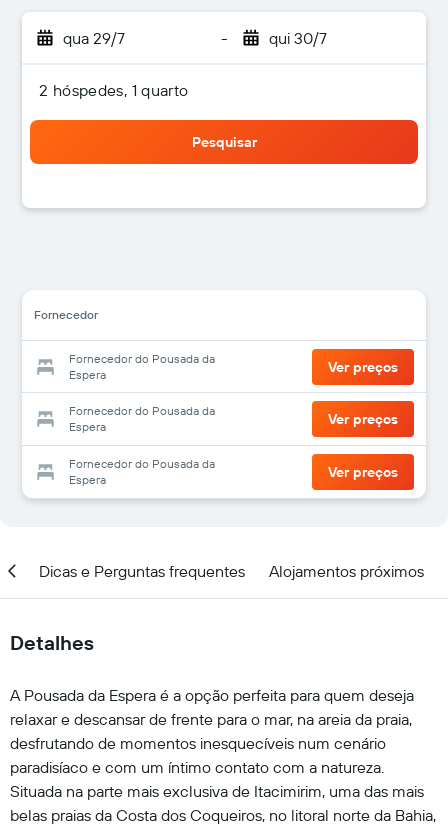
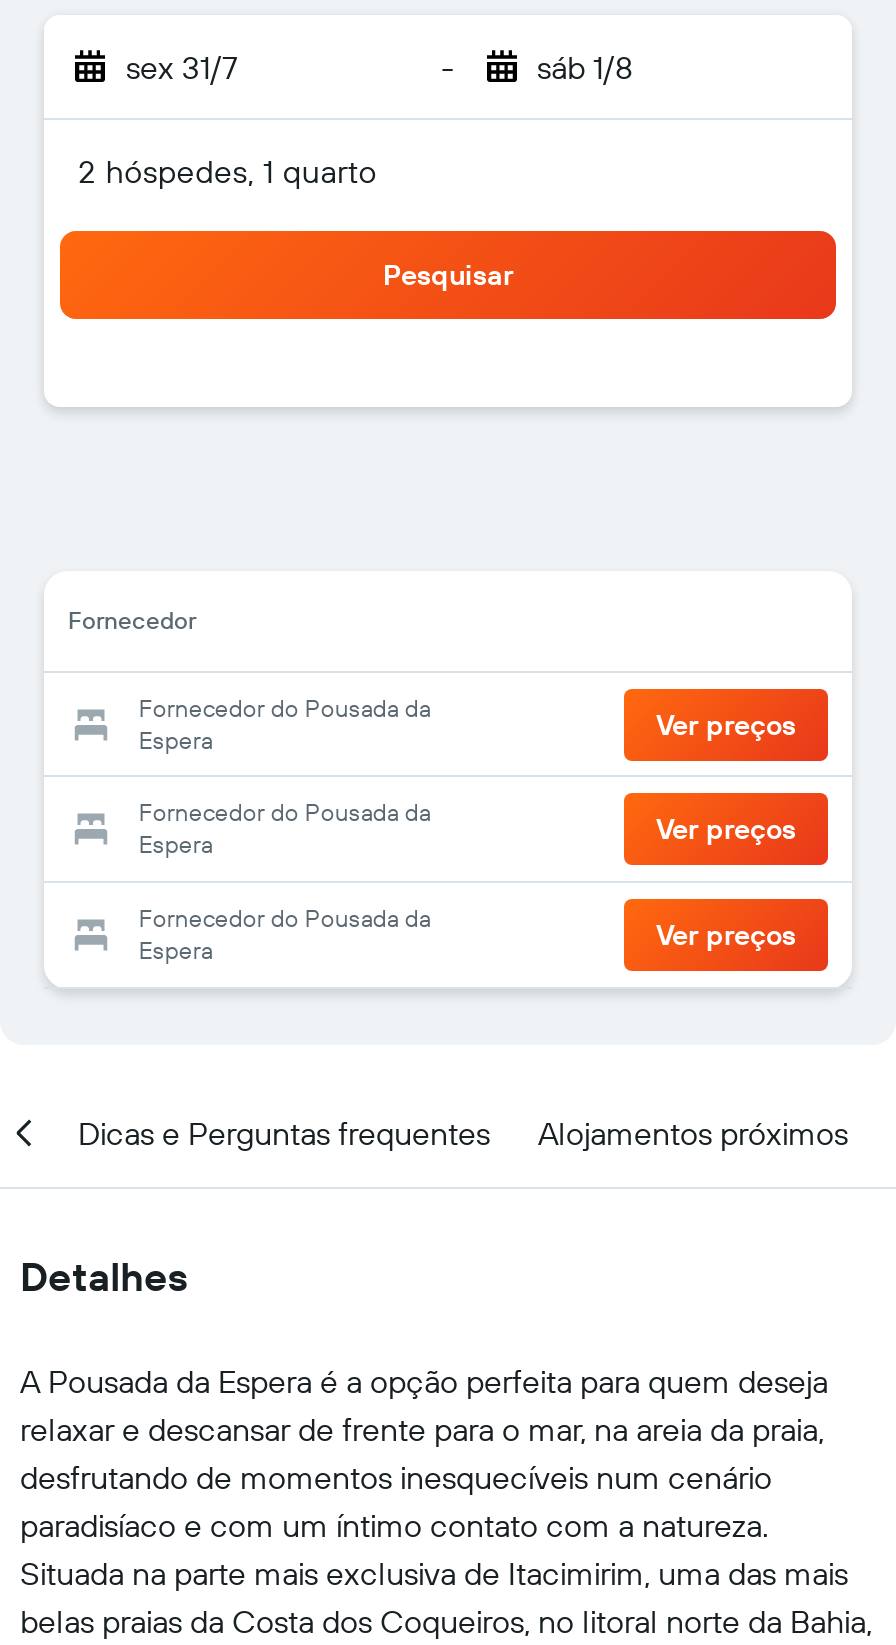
- qua 29/7
+ sex 31/7

- qui 30/7
+ sáb 1/8
